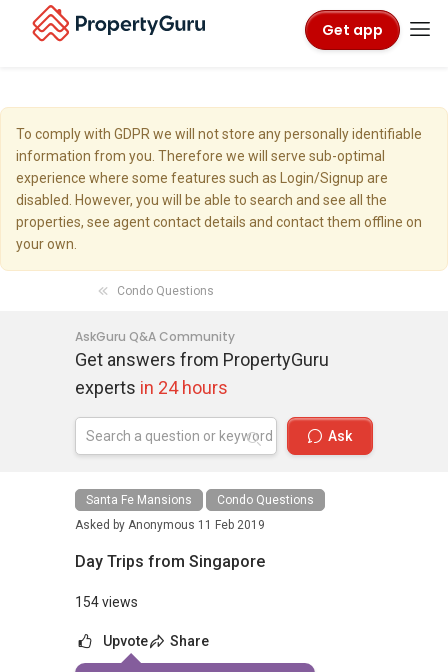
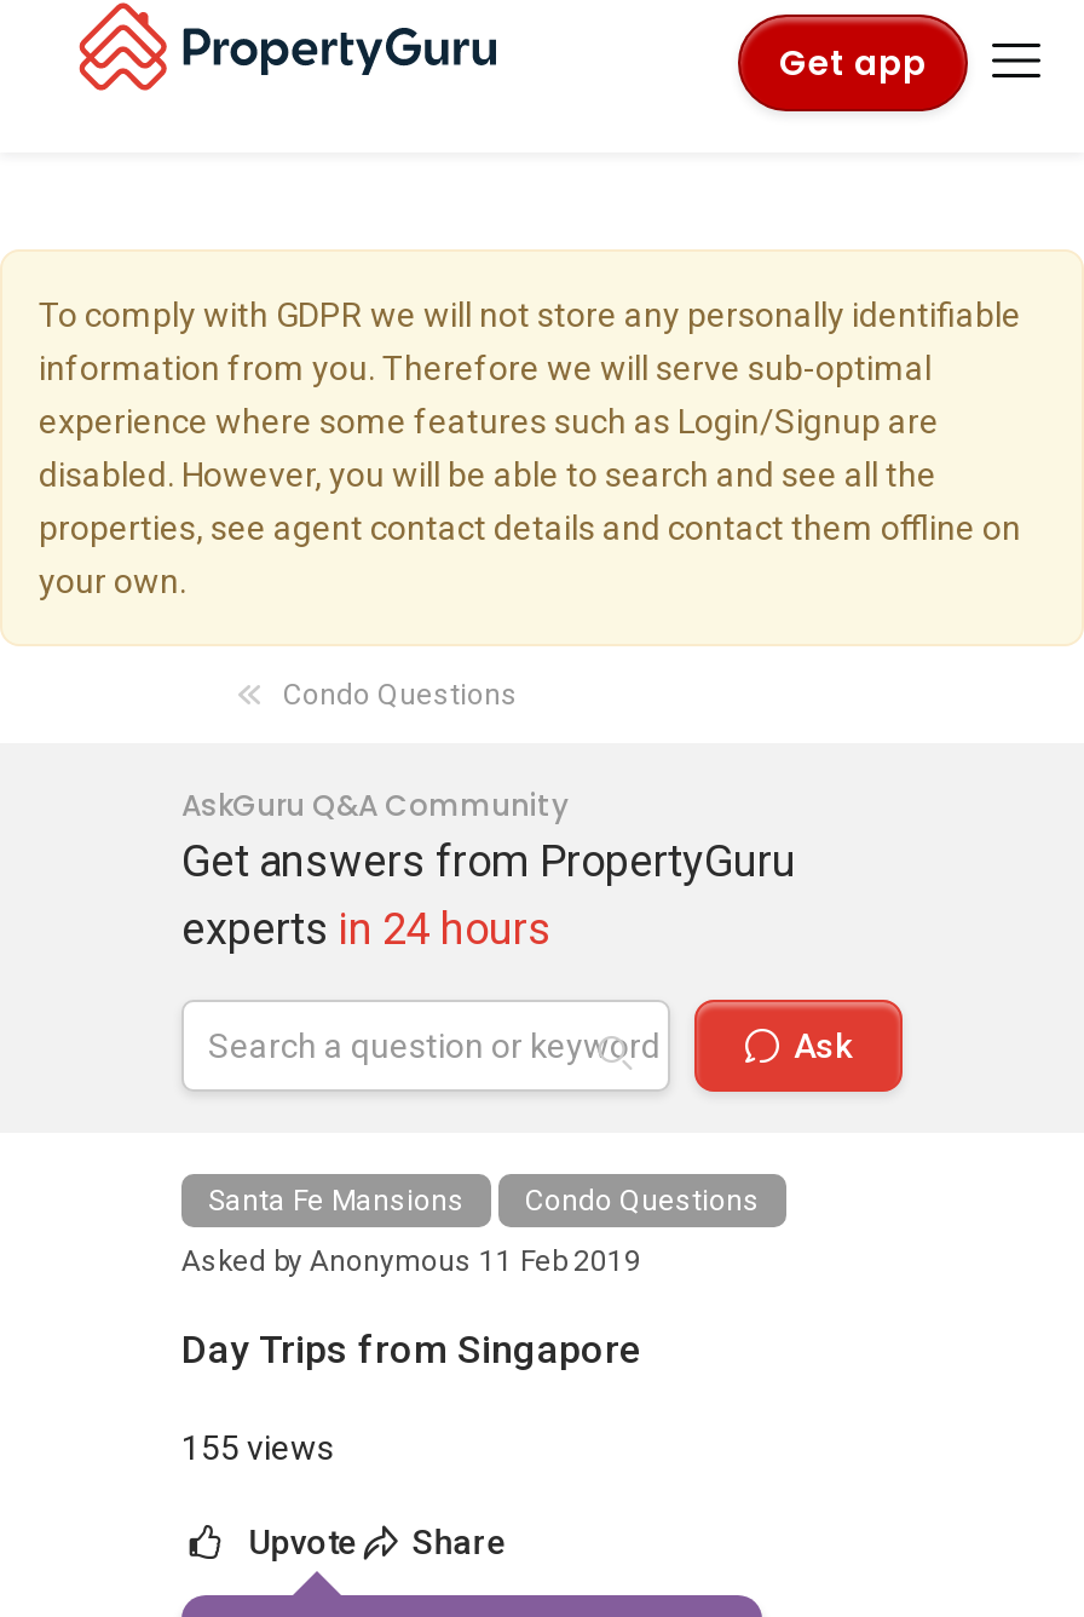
- 154 views
+ 155 views
